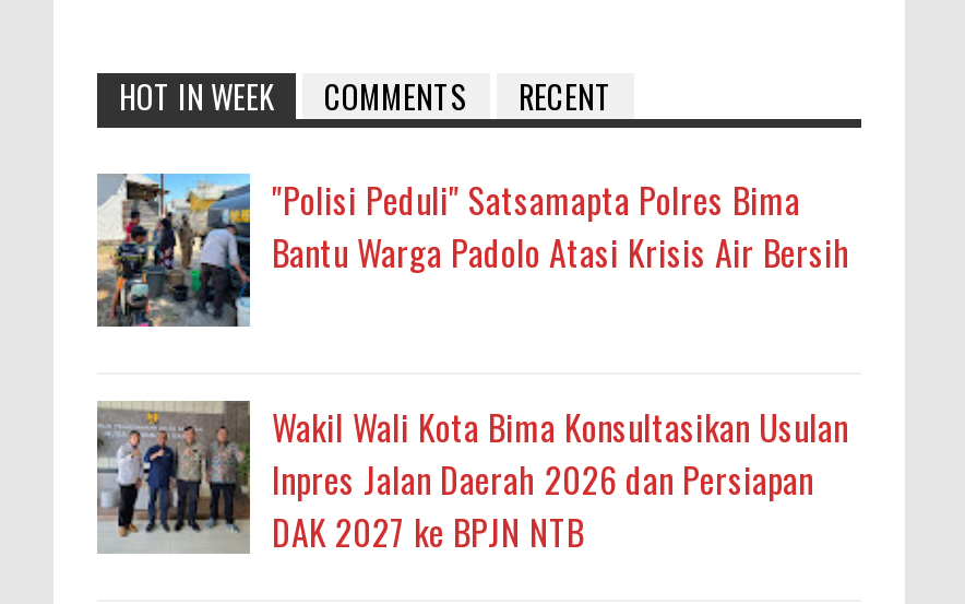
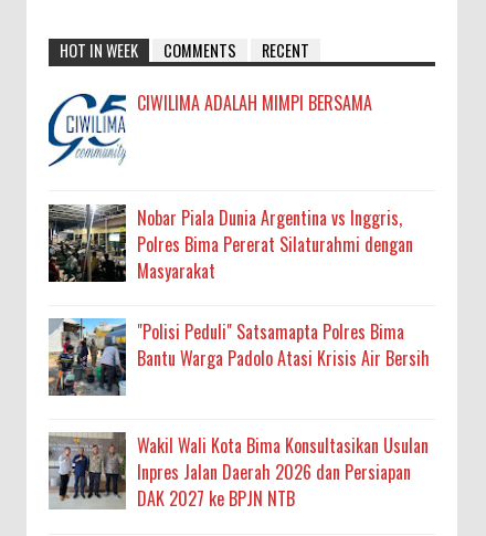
+ [image]
+ CIWILIMA ADALAH MIMPI BERSAMA

+ [image]
+ Nobar Piala Dunia Argentina vs Inggris,
+ Polres Bima Pererat Silaturahmi dengan
+ Masyarakat
